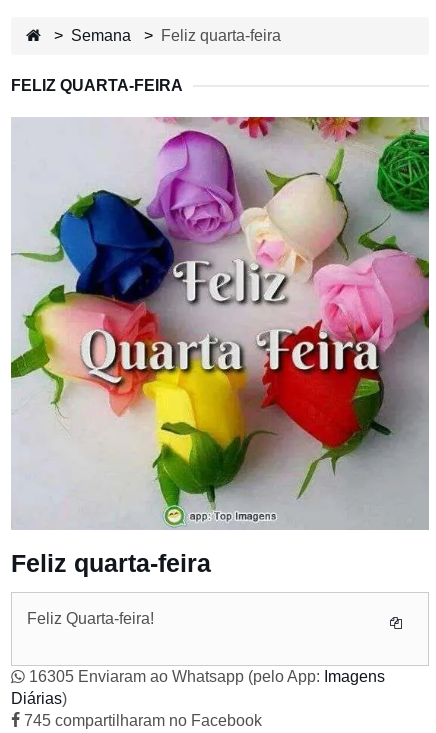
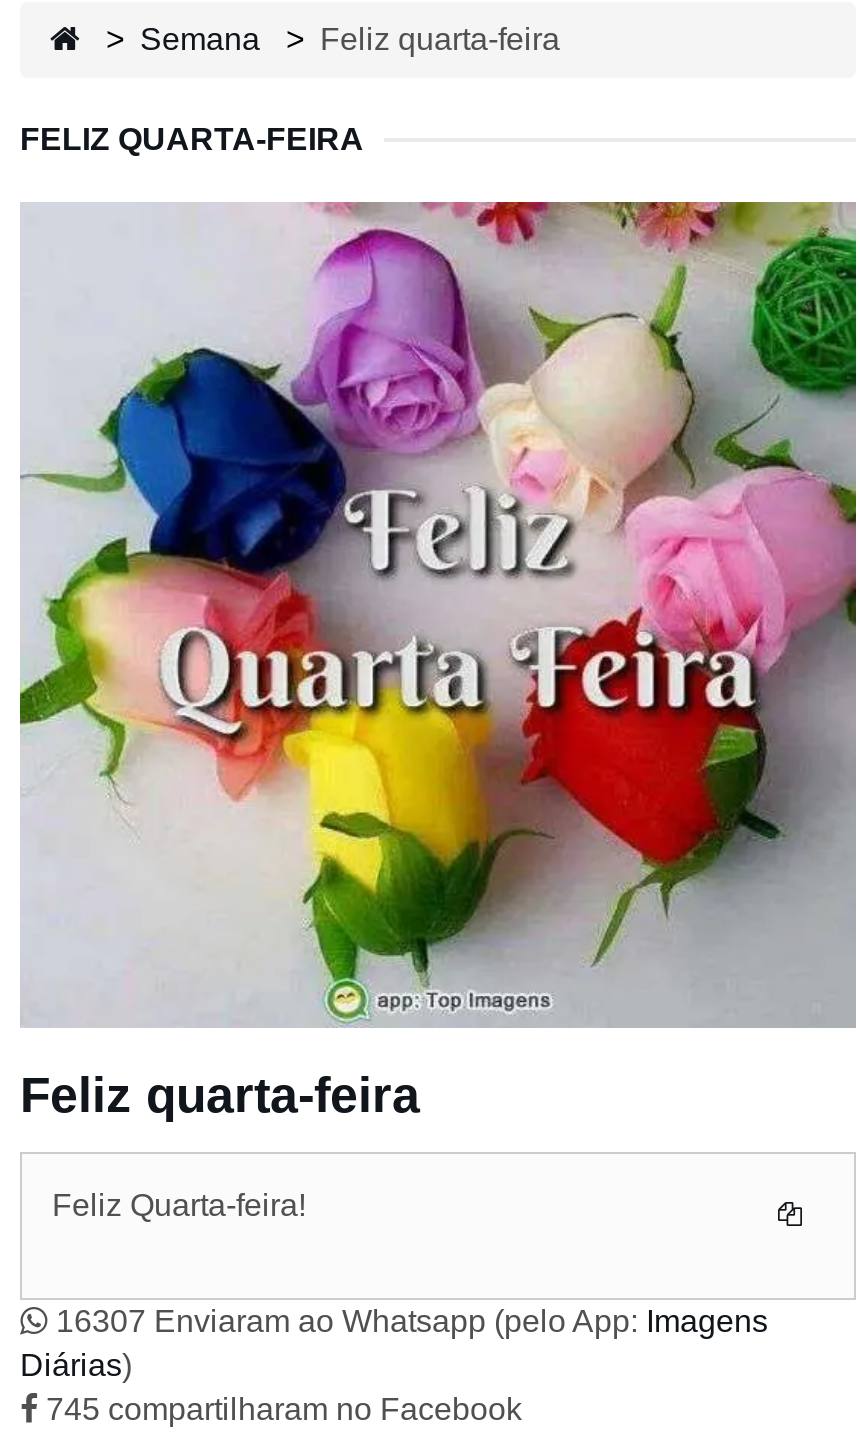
- 16305 Enviaram ao Whatsapp (pelo App: Imagens
+ 16307 Enviaram ao Whatsapp (pelo App: Imagens
